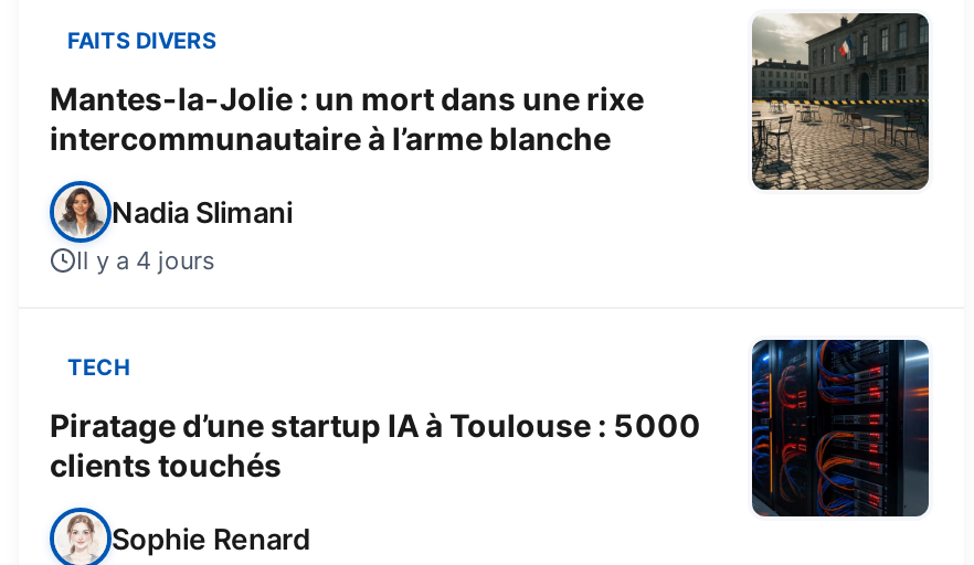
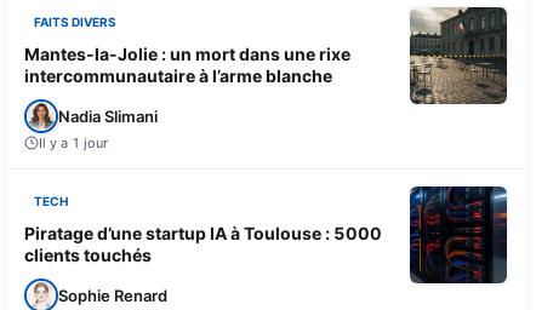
- Il y a 4 jours
+ Il y a 1 jour
